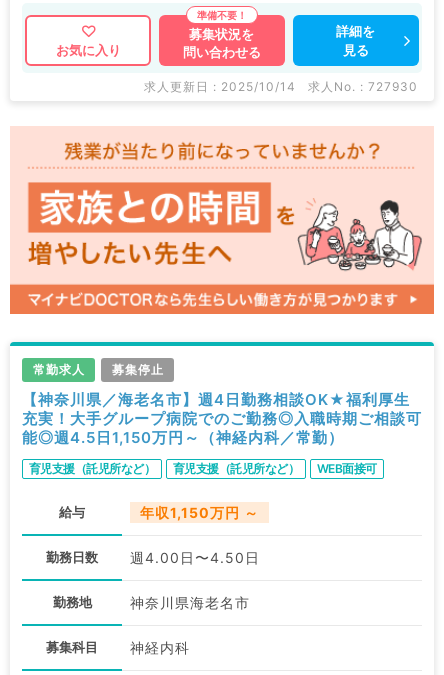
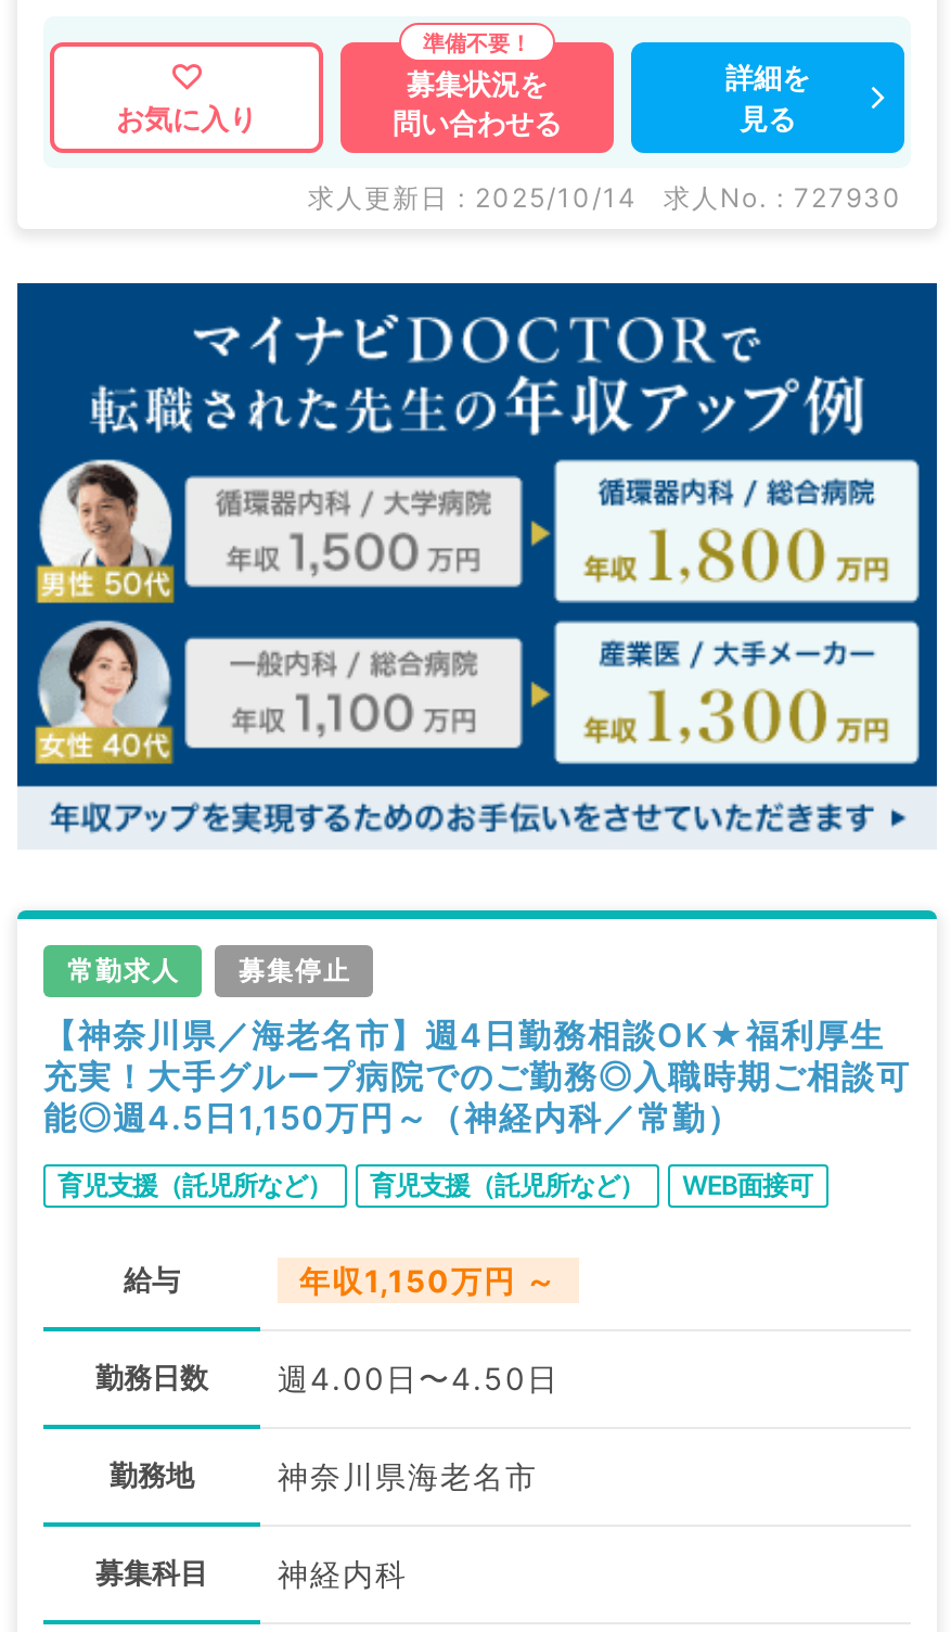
- [image]
+ [image]
